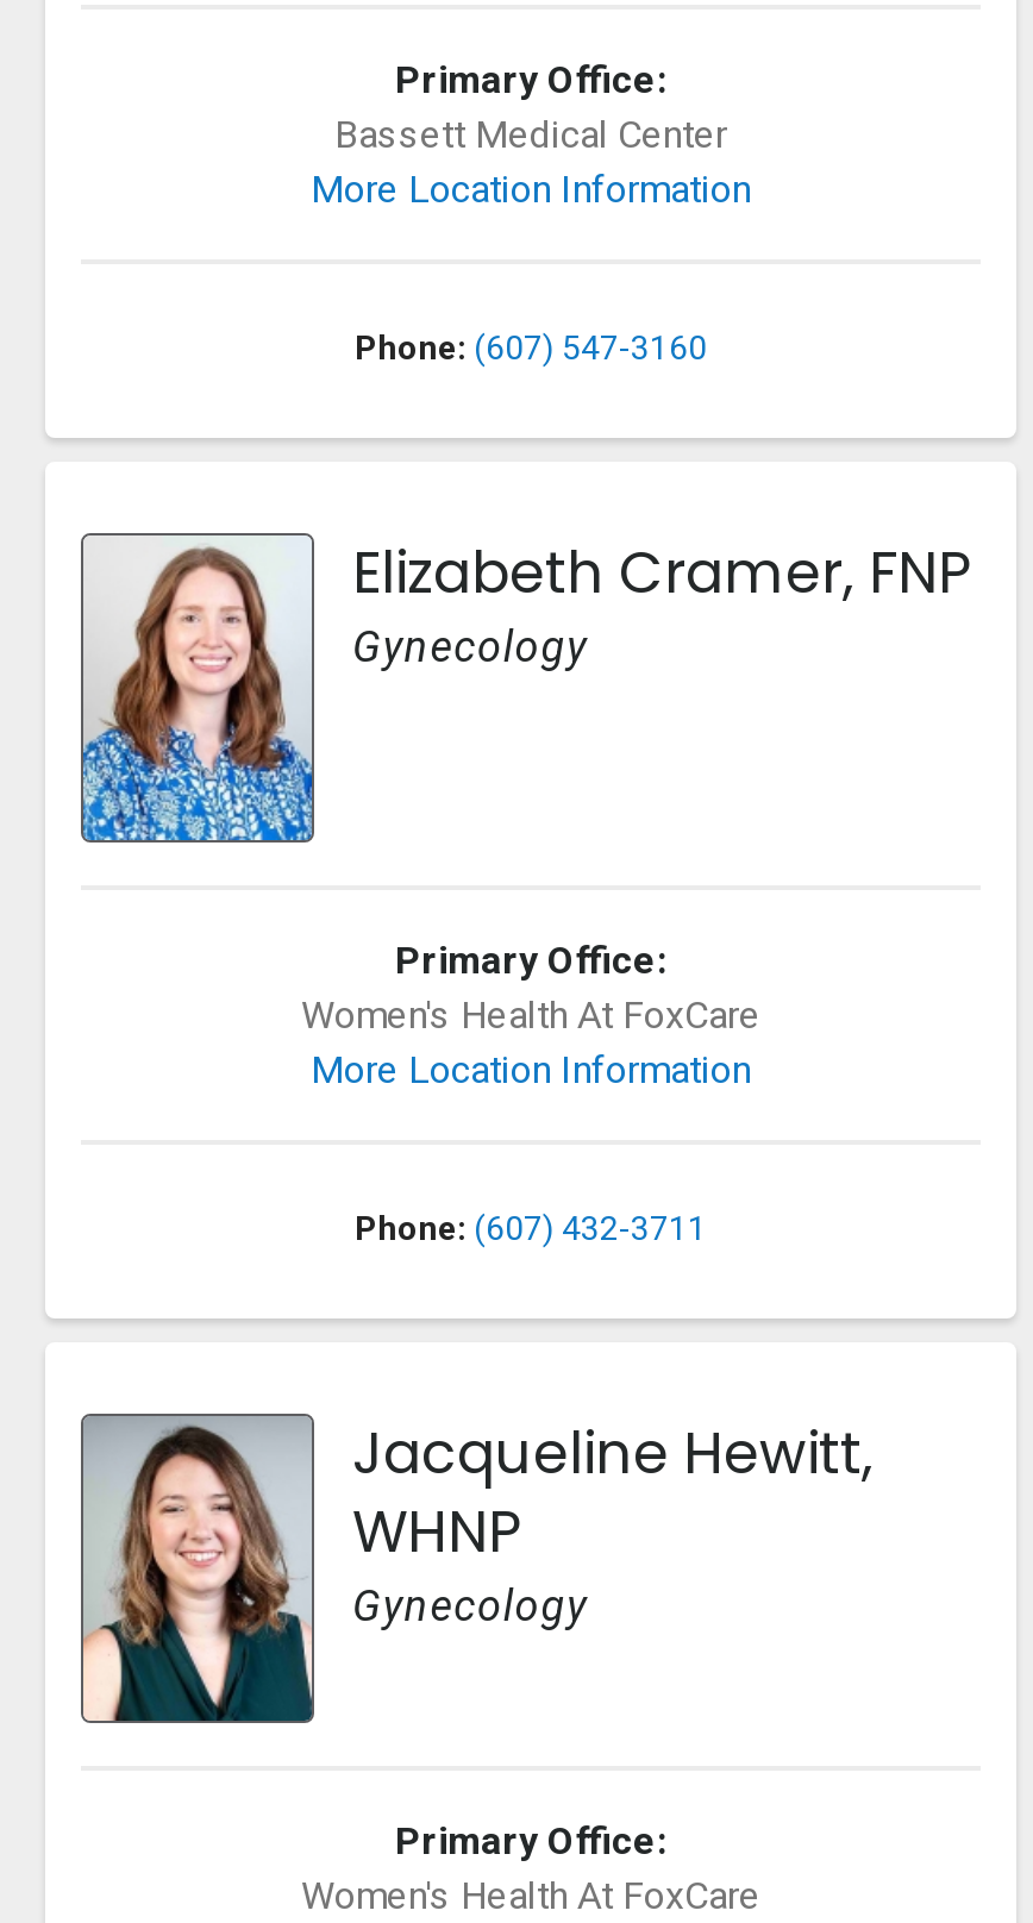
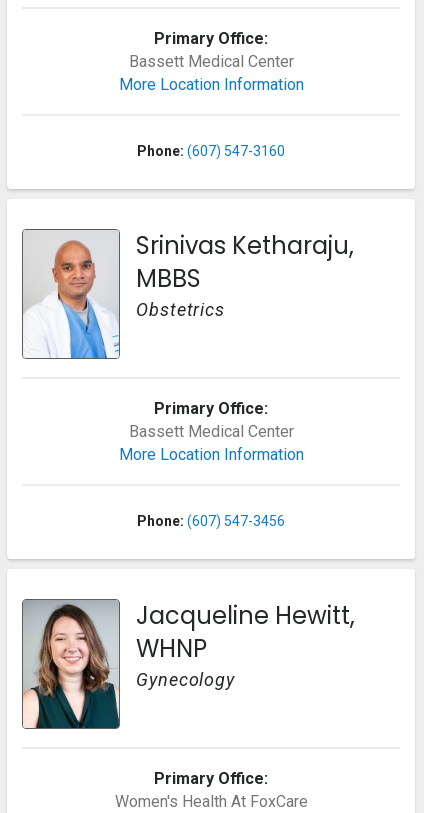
- [image]
- Elizabeth Cramer, FNP
- Gynecology
+ [image]
+ Srinivas Ketharaju,
+ MBBS
+ Obstetrics

- Women's Health At FoxCare
+ Bassett Medical Center

- Phone: (607) 432-3711
+ Phone: (607) 547-3456
